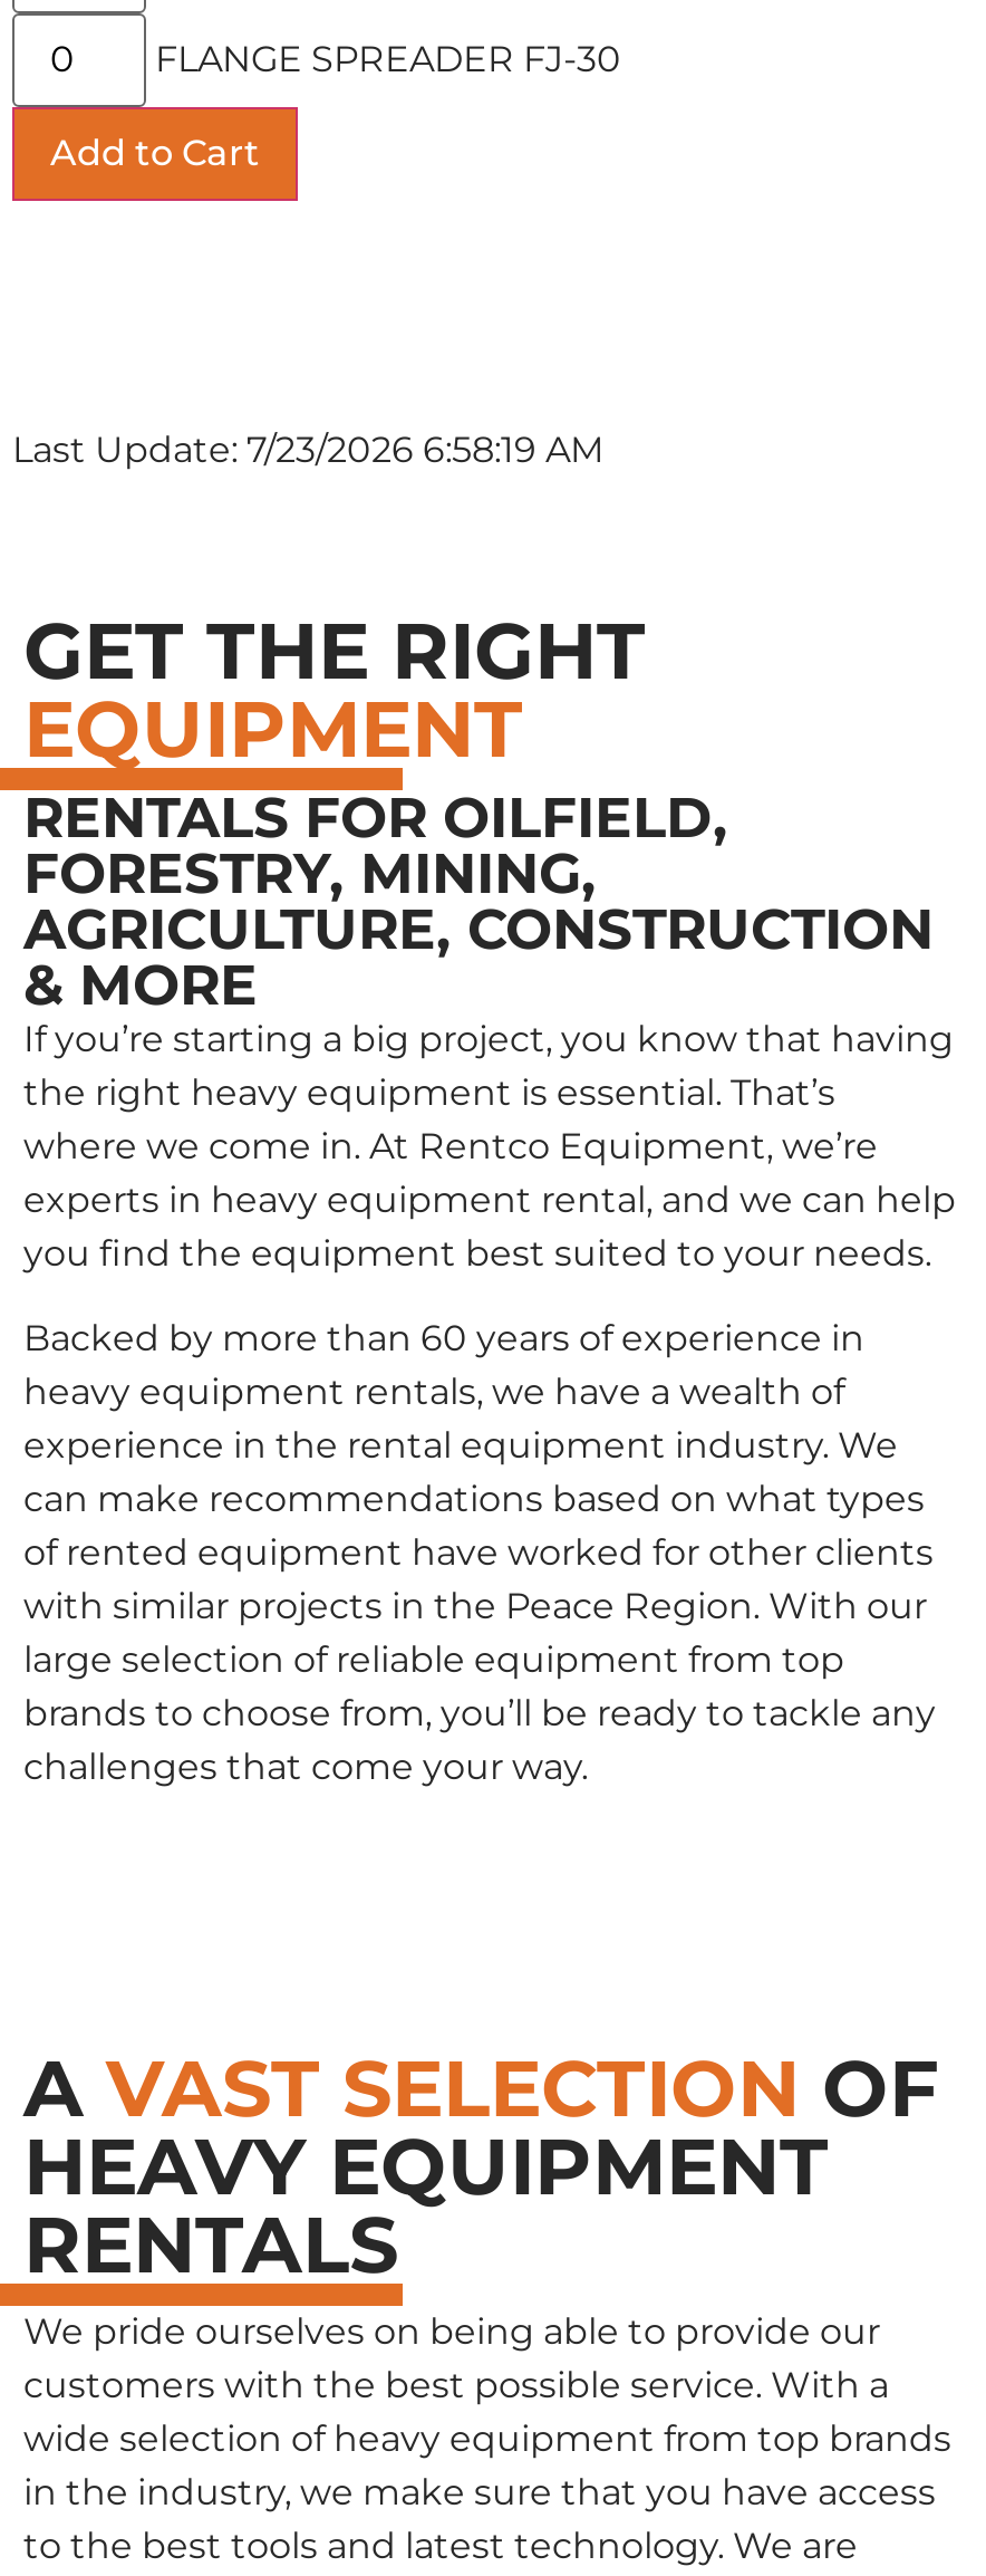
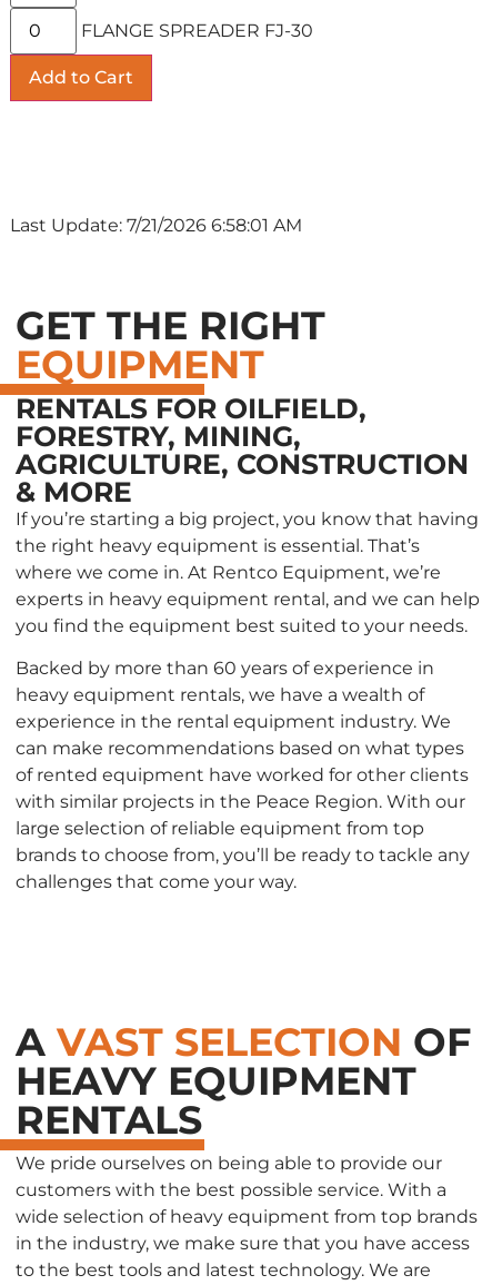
- Last Update: 7/23/2026 6:58:19 AM
+ Last Update: 7/21/2026 6:58:01 AM
